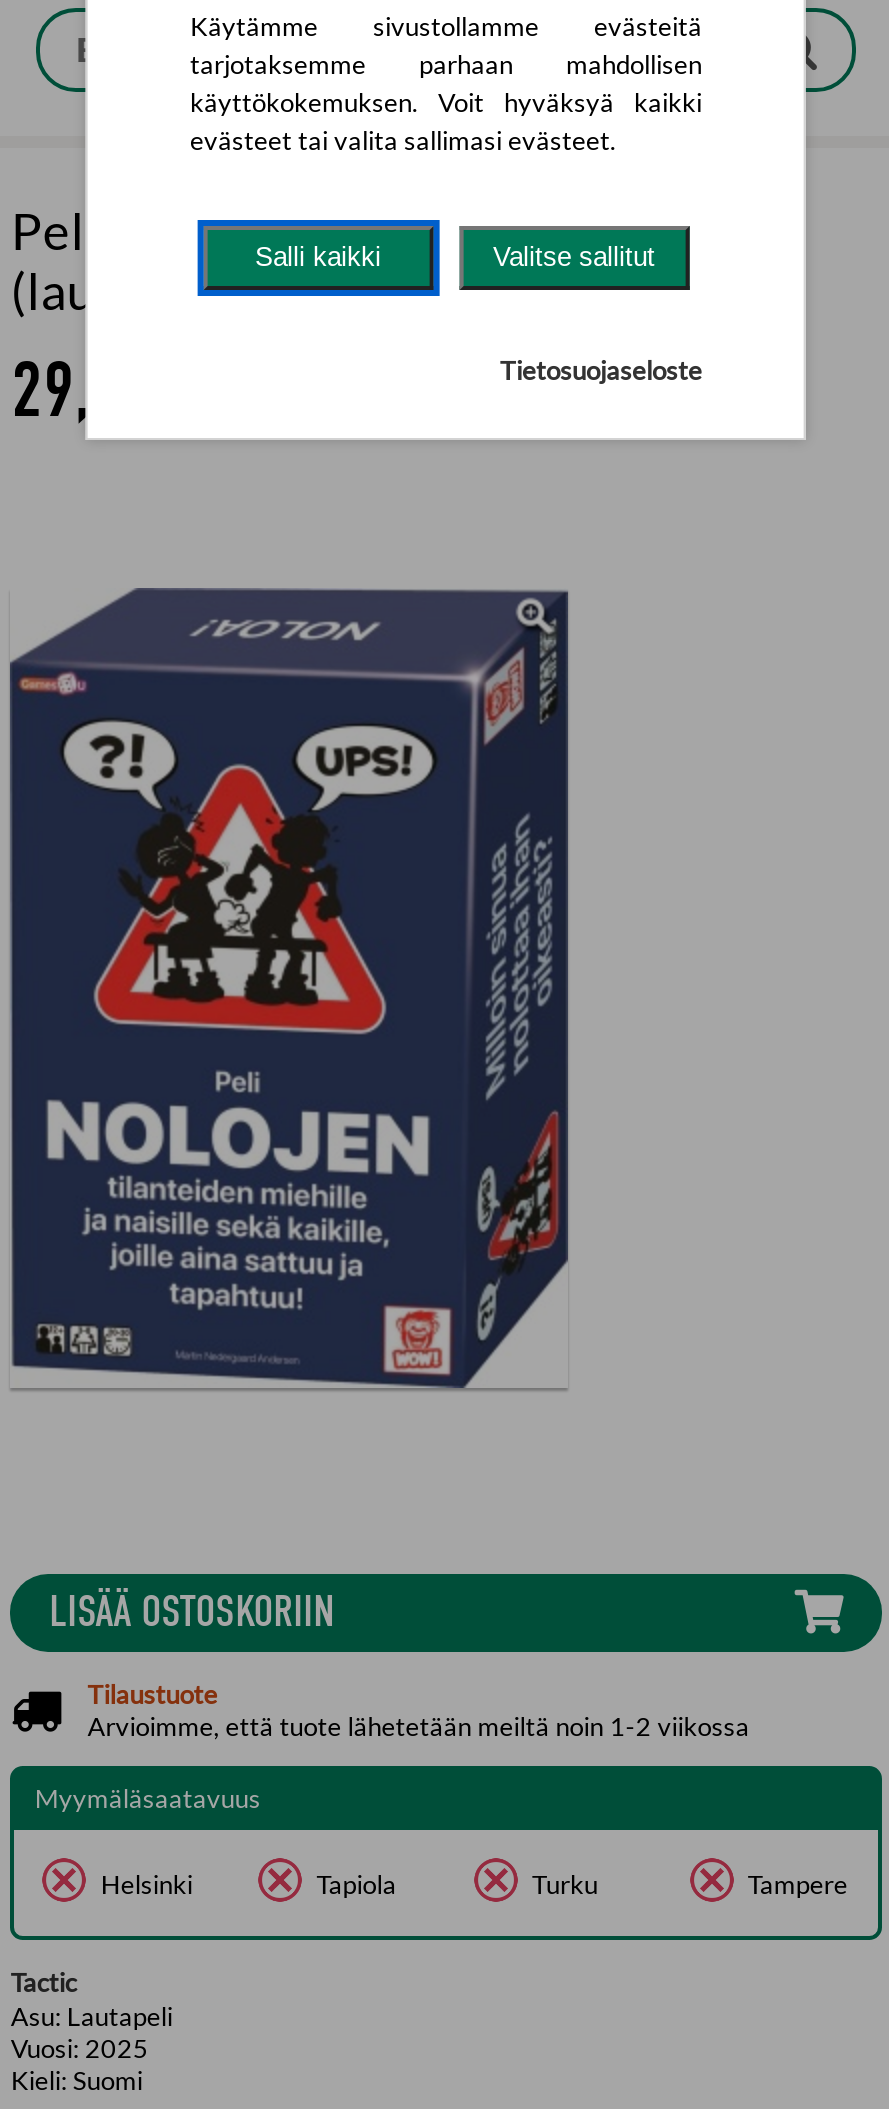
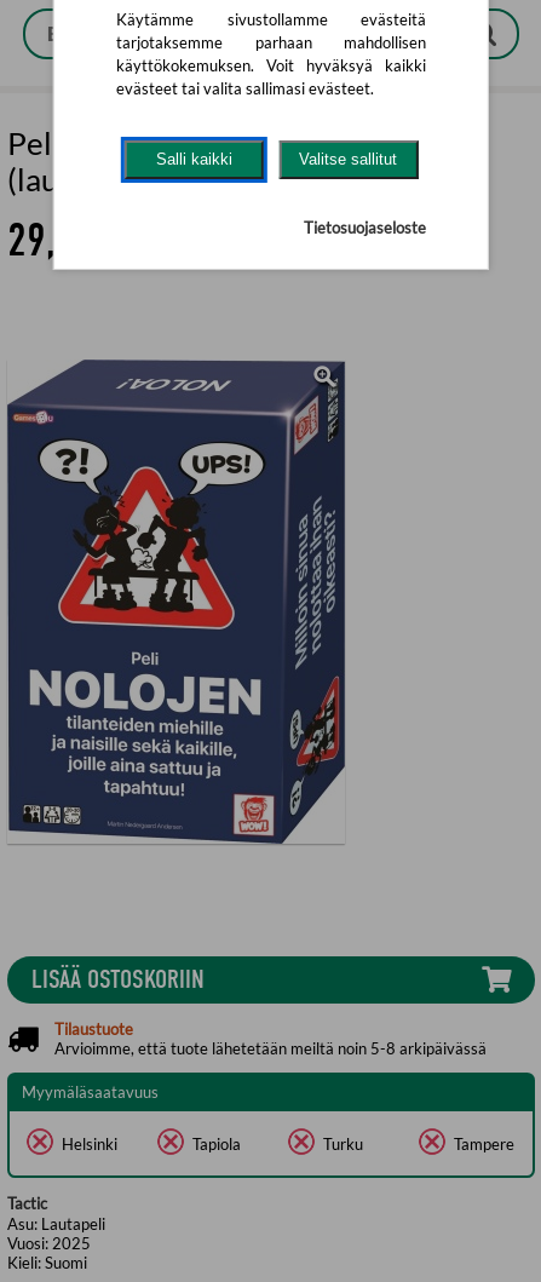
- Arvioimme, että tuote lähetetään meiltä noin 1-2 viikossa
+ Arvioimme, että tuote lähetetään meiltä noin 5-8 arkipäivässä
